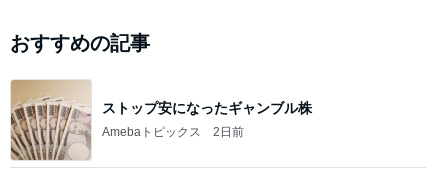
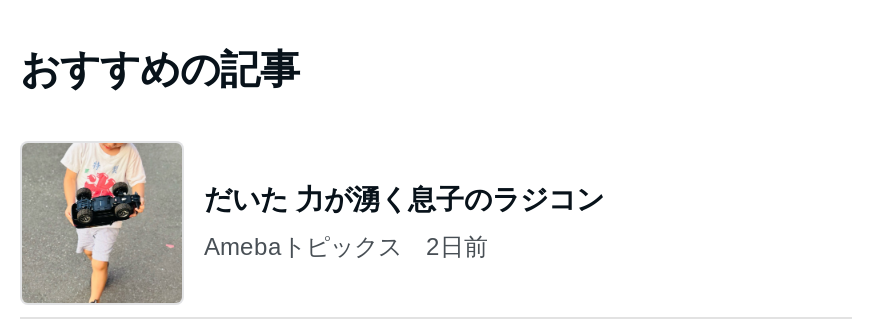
- [image]
- ストップ安になったギャンブル株
+ [image]
+ だいた 力が湧く息子のラジコン
